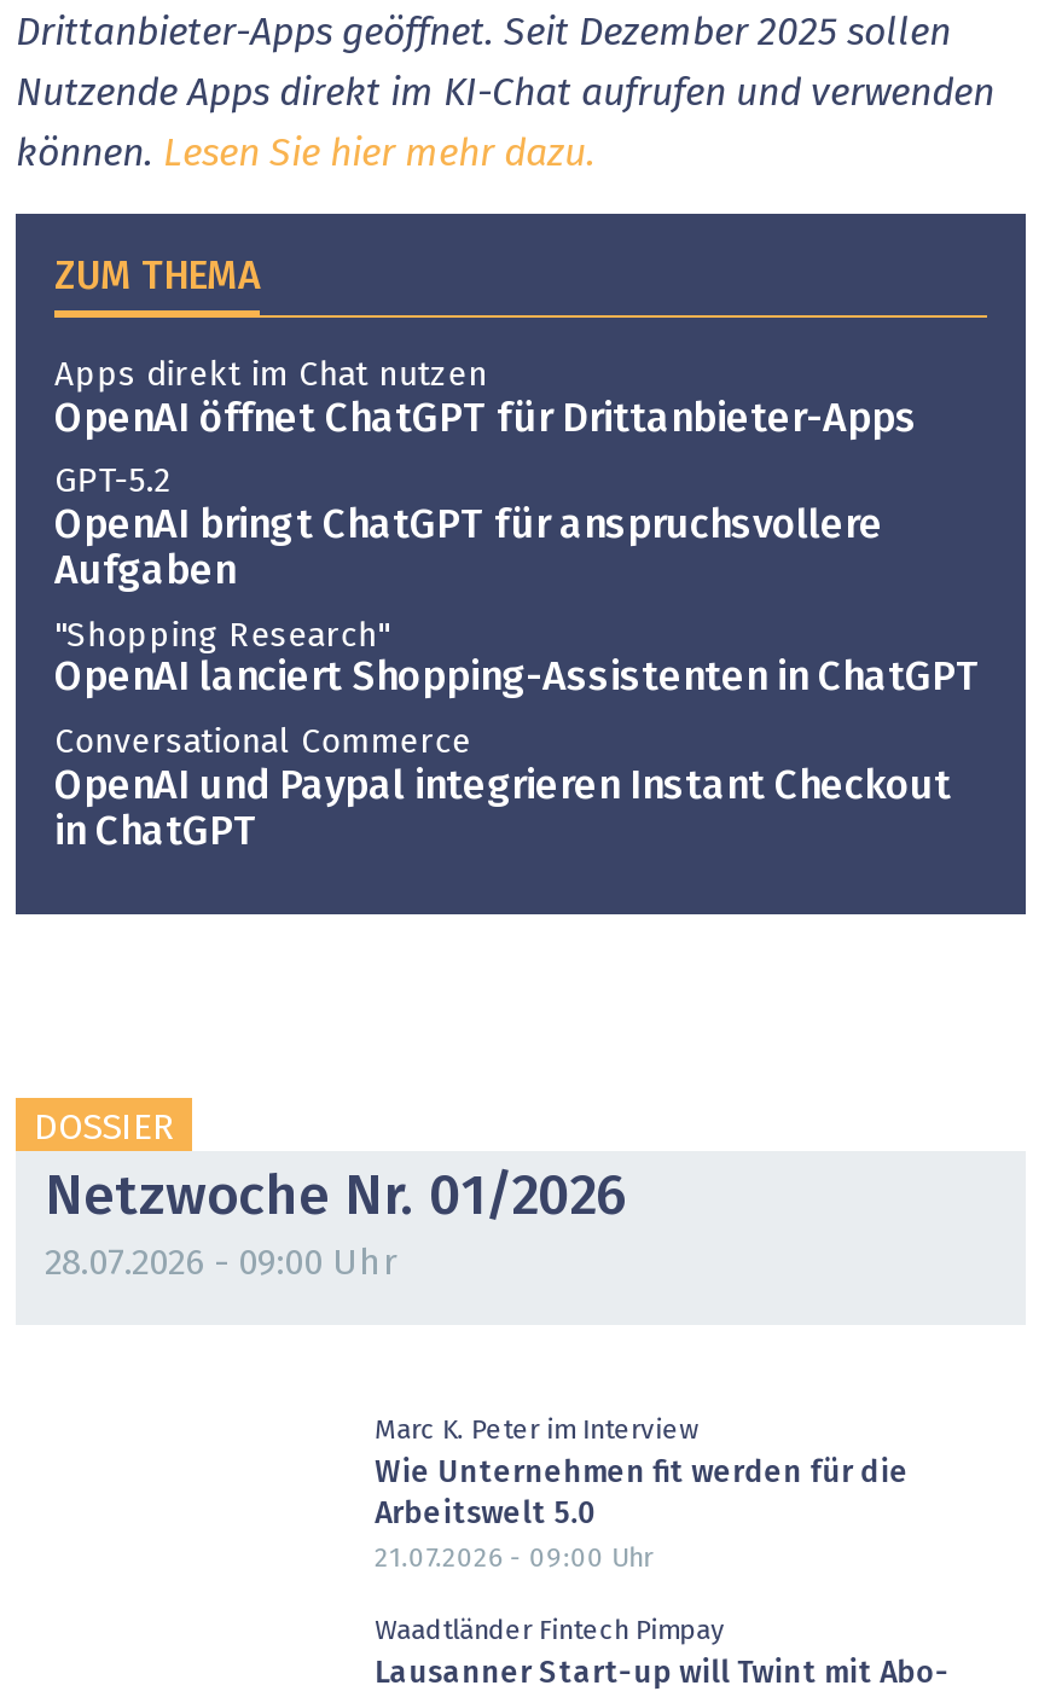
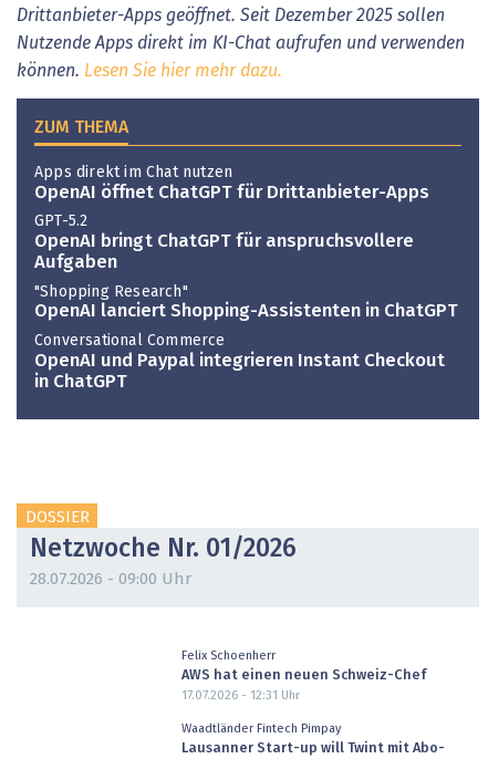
- Marc K. Peter im Interview
+ Felix Schoenherr

- Wie Unternehmen fit werden für die
- Arbeitswelt 5.0
- 21.07.2026 - 09:00 Uhr
+ AWS hat einen neuen Schweiz-Chef
+ 17.07.2026 - 12:31 Uhr
